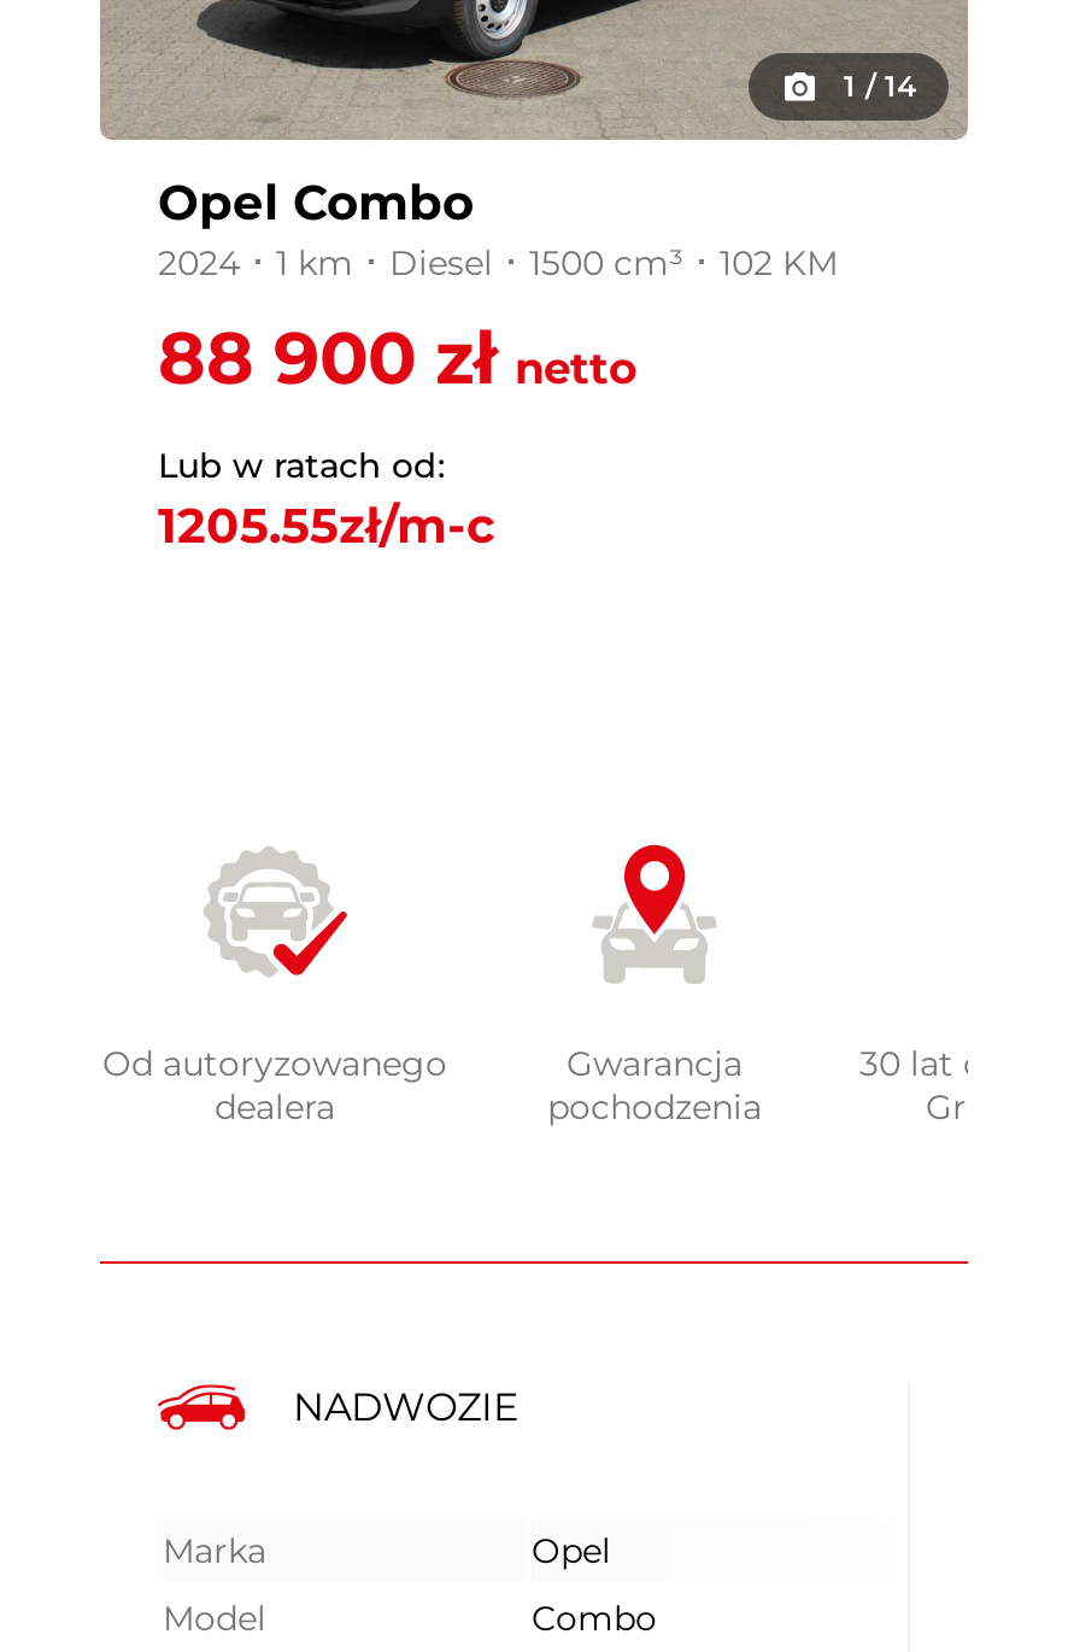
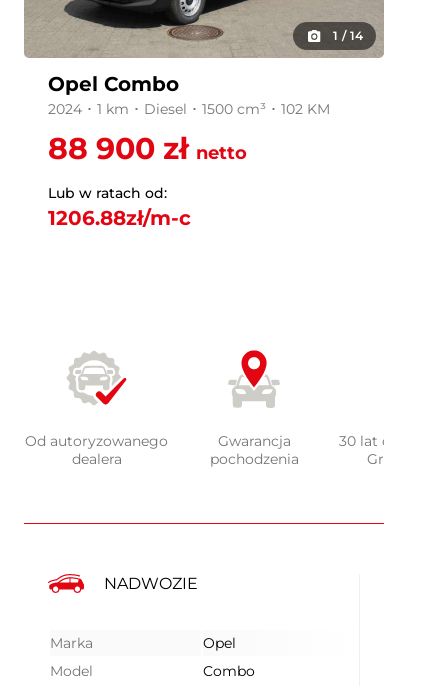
- 1205.55zł/m-c
+ 1206.88zł/m-c
